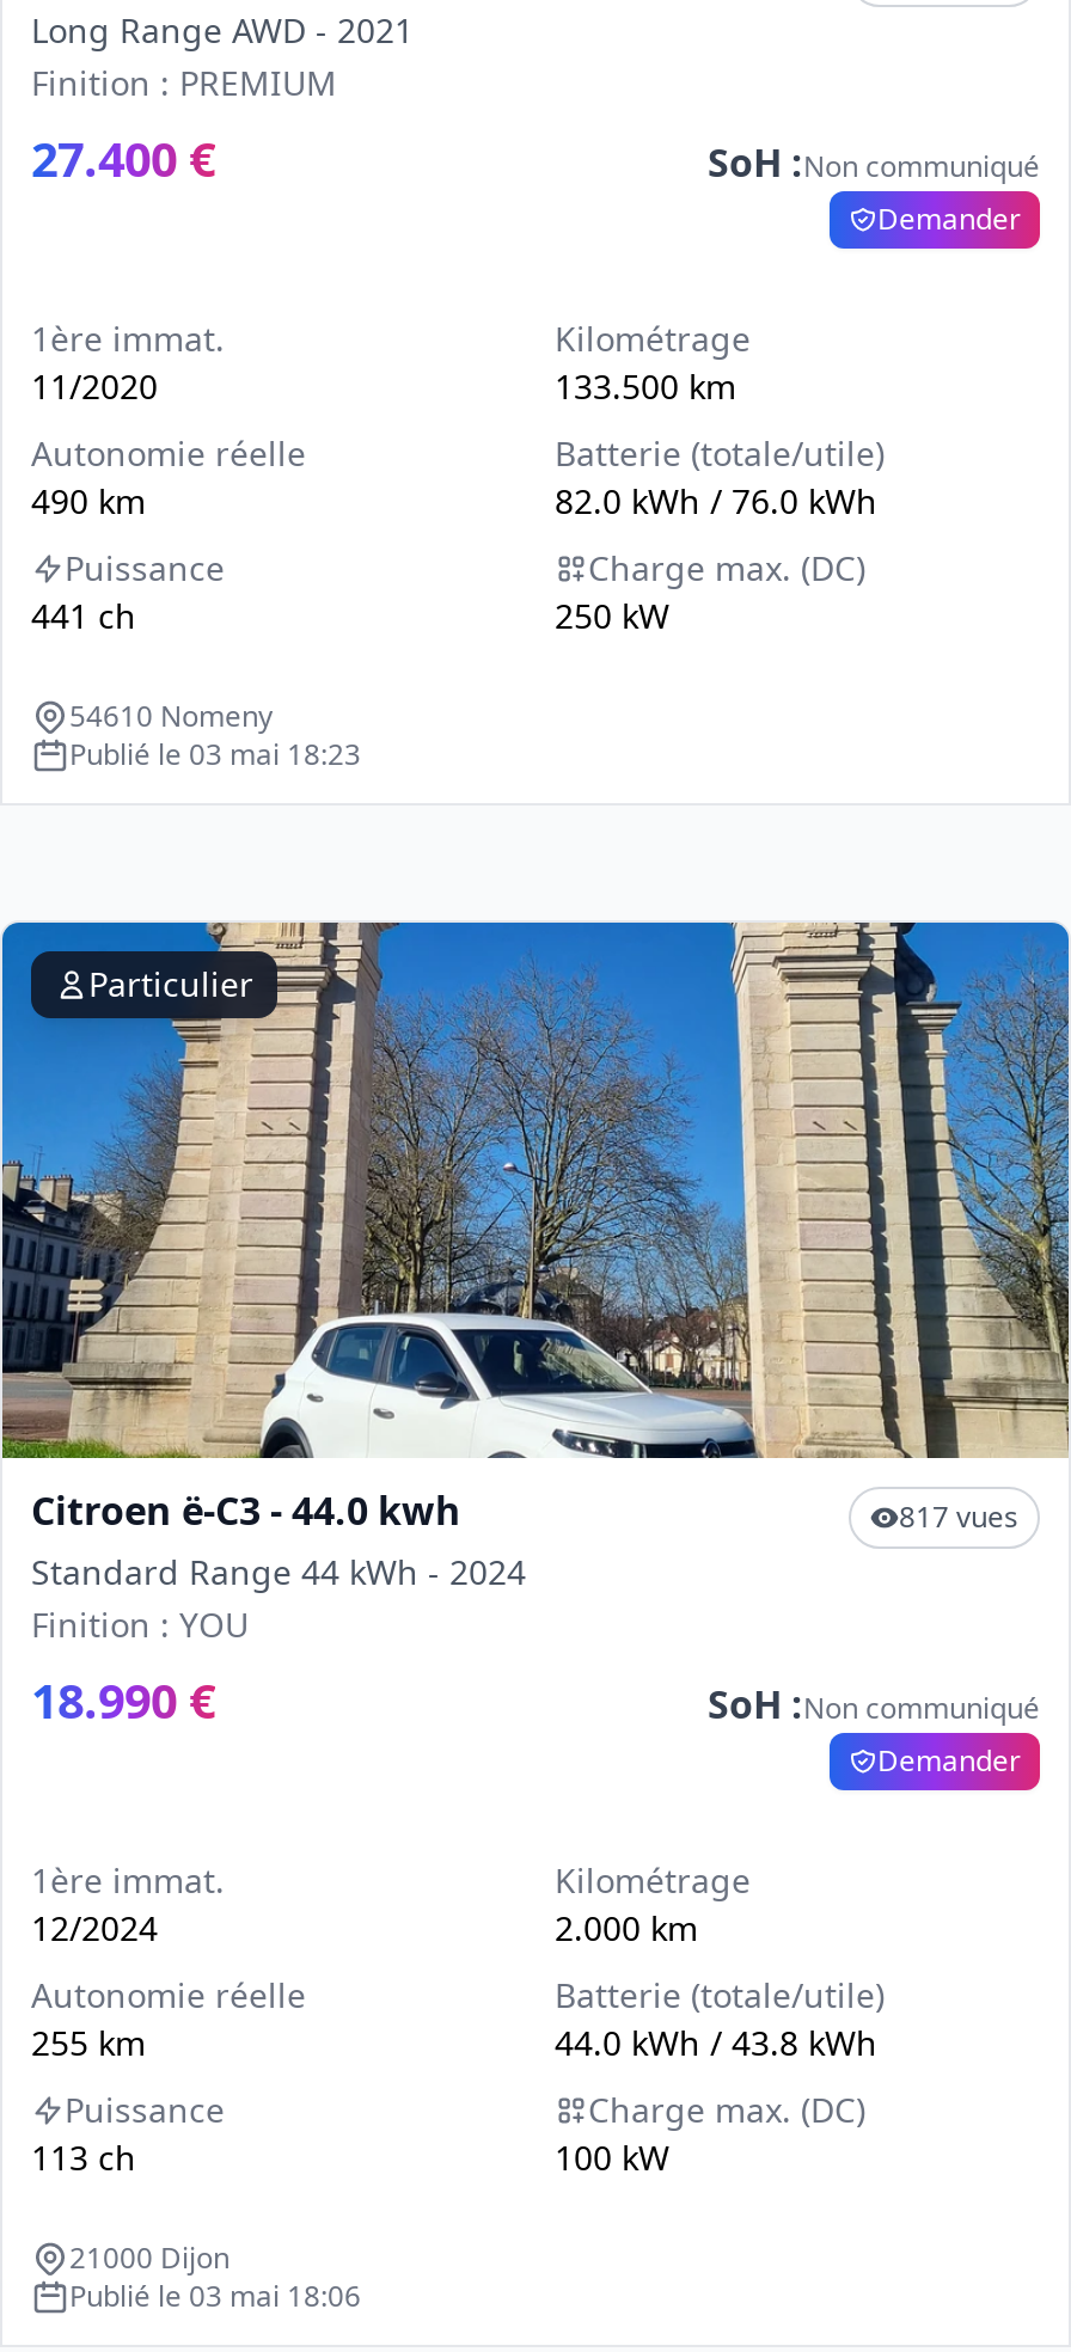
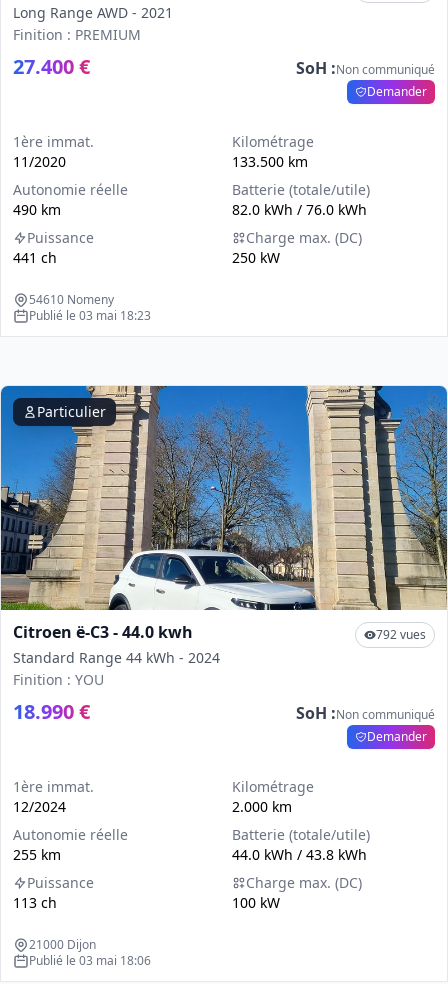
- 817 vues
+ 792 vues
